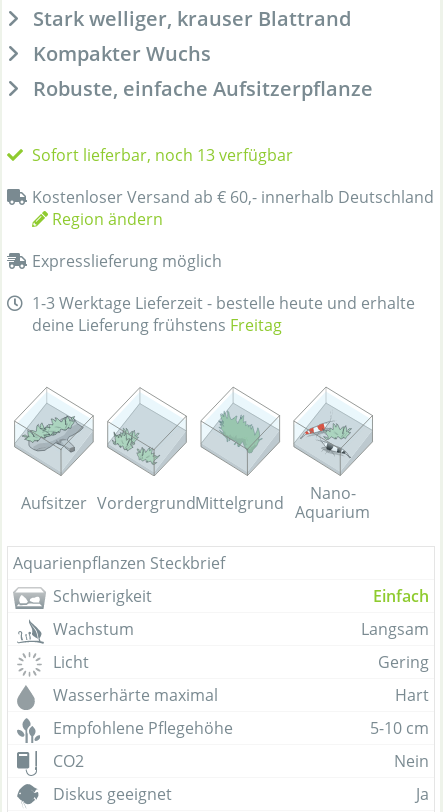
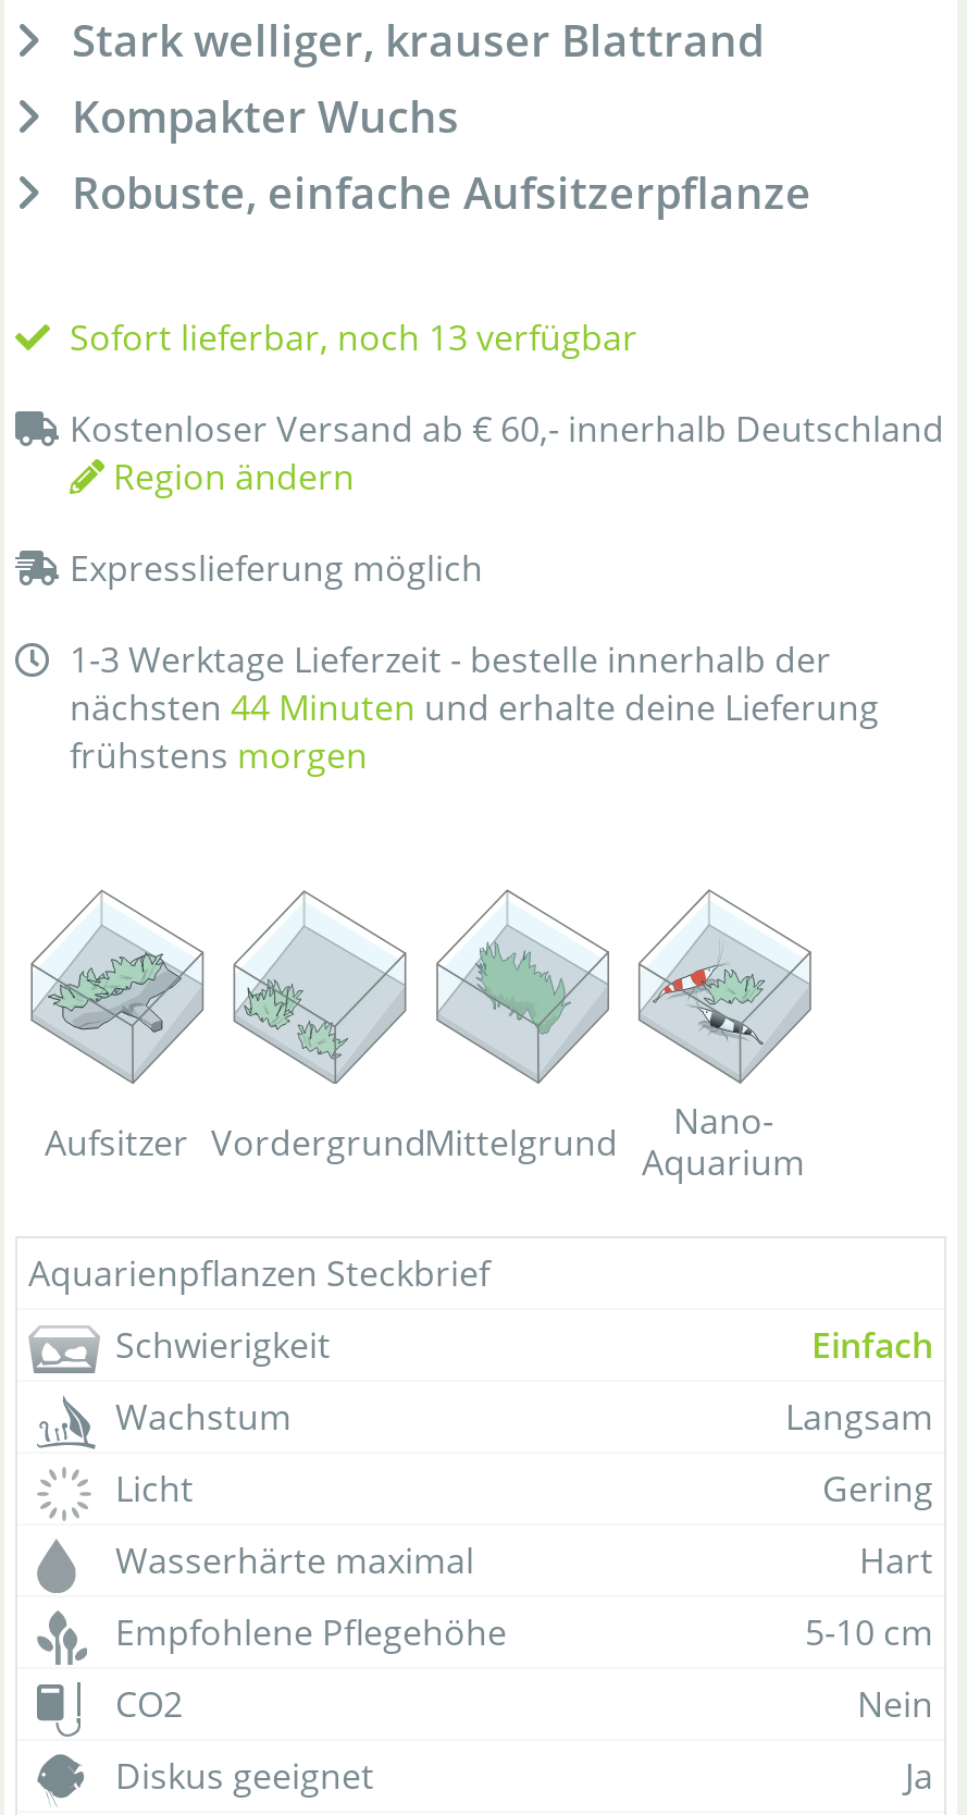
- 1-3 Werktage Lieferzeit - bestelle heute und erhalte
- deine Lieferung frühstens Freitag
+ 1-3 Werktage Lieferzeit - bestelle innerhalb der
+ nächsten 44 Minuten und erhalte deine Lieferung
+ frühstens morgen
